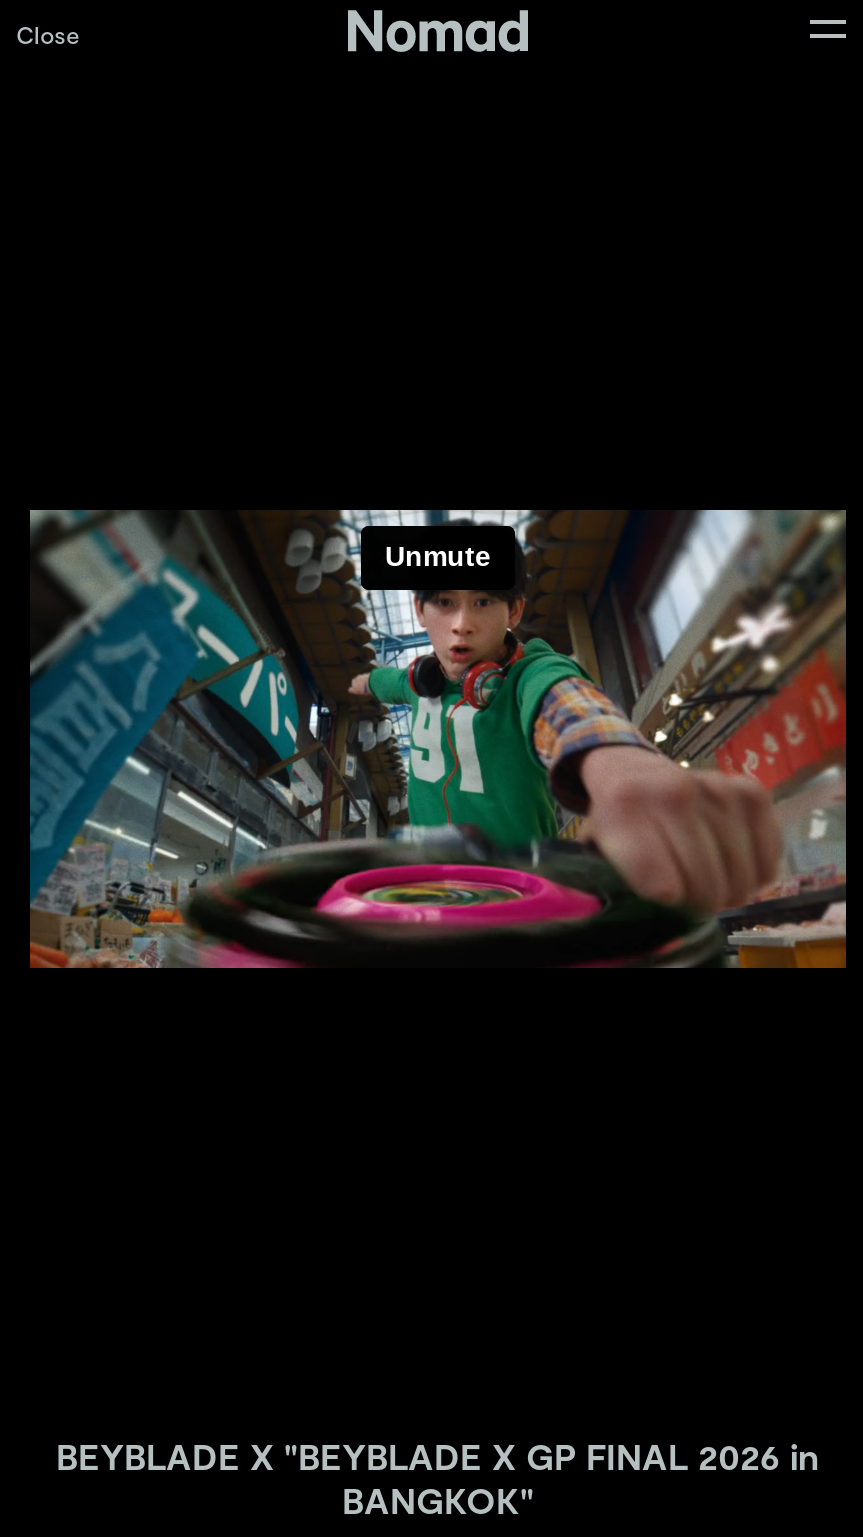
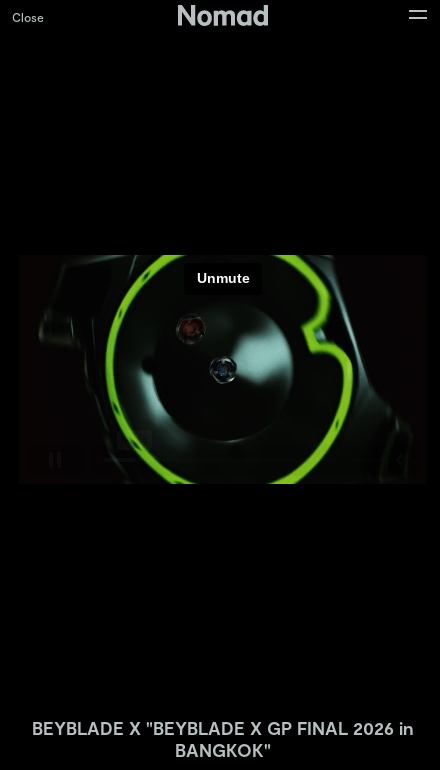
- [image]
+ [image]
